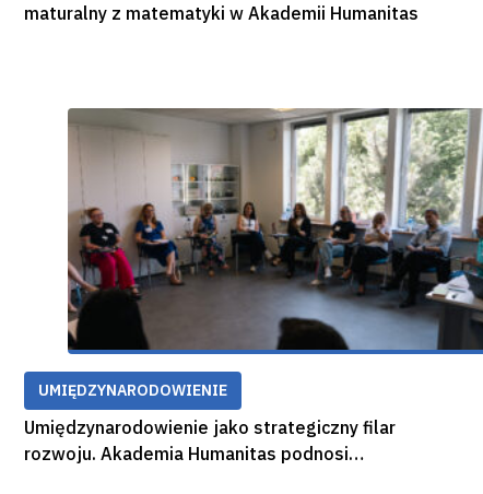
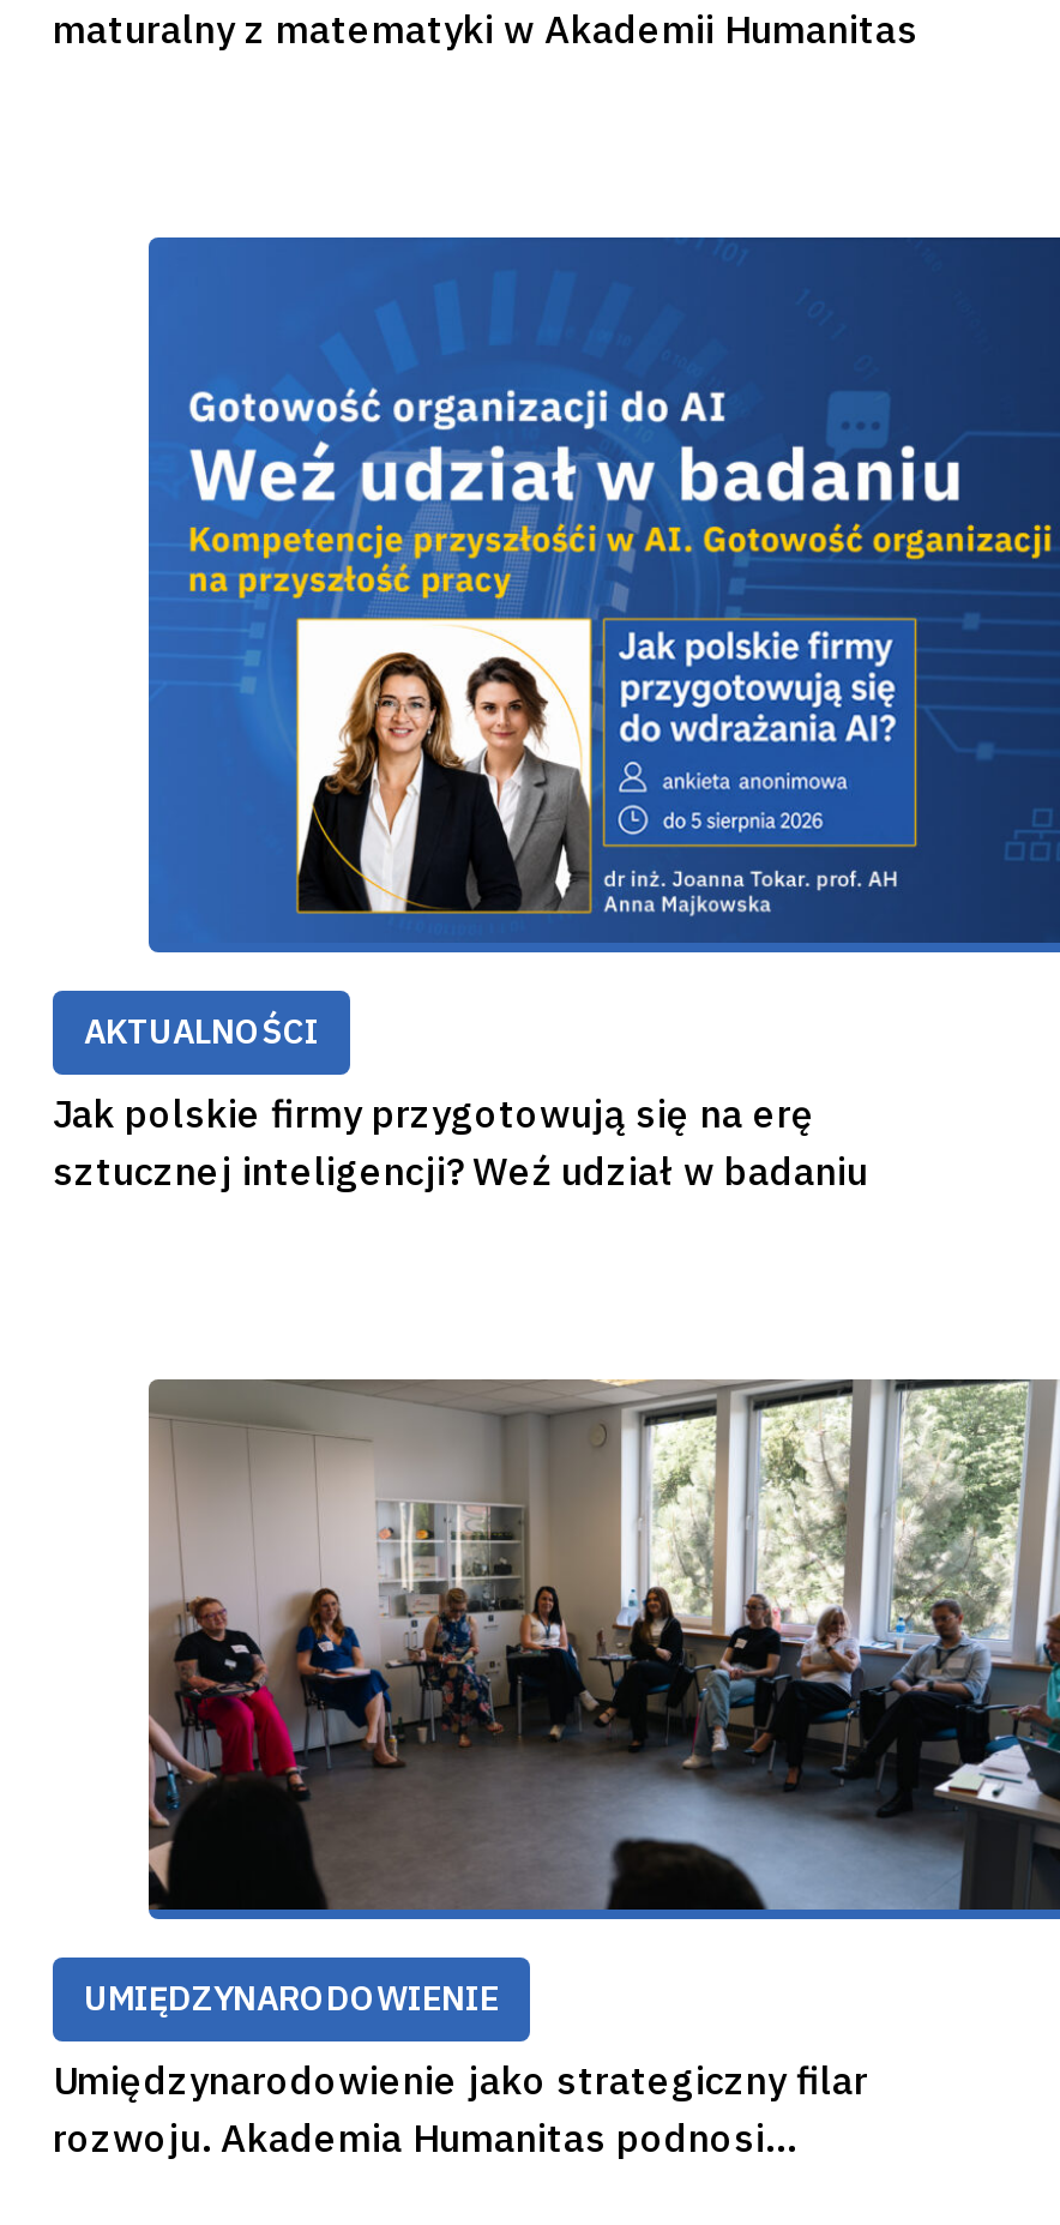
+ [image]
+ AKTUALNOŚCI
+ Jak polskie firmy przygotowują się na erę
+ sztucznej inteligencji? Weź udział w badaniu
